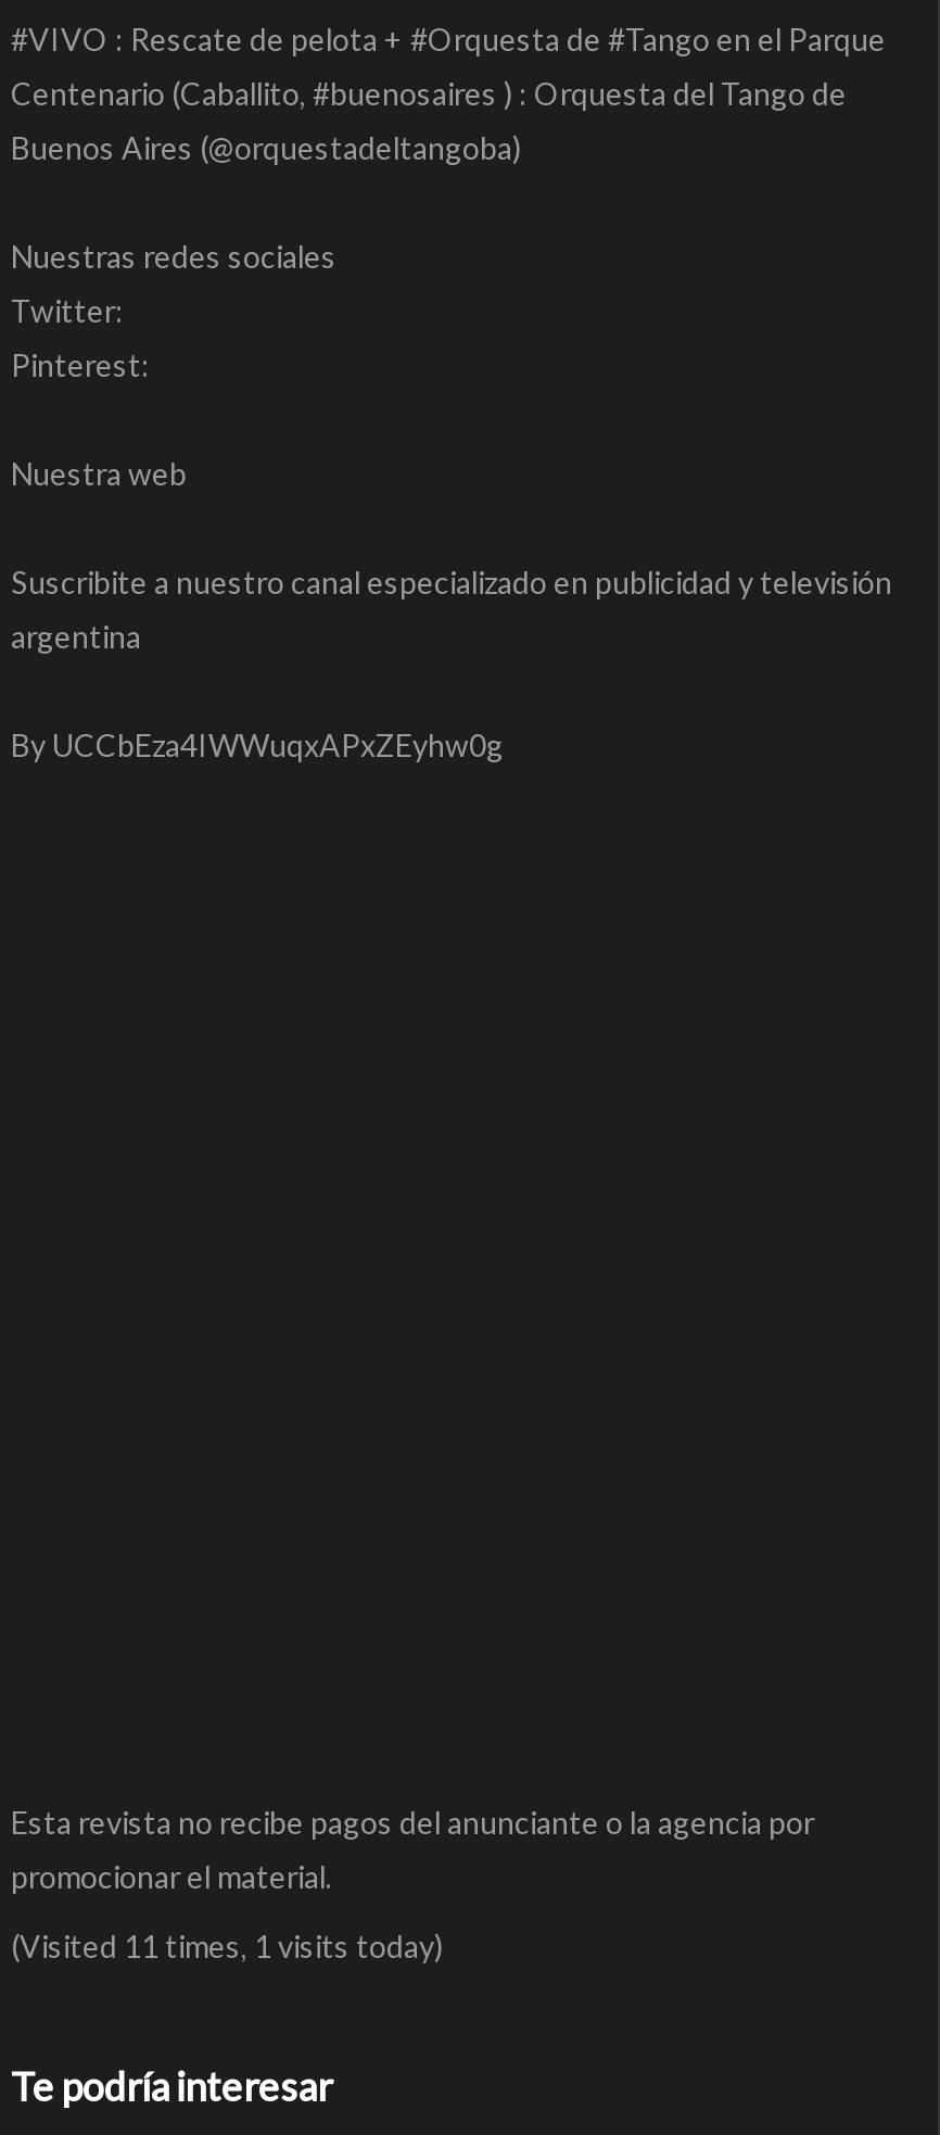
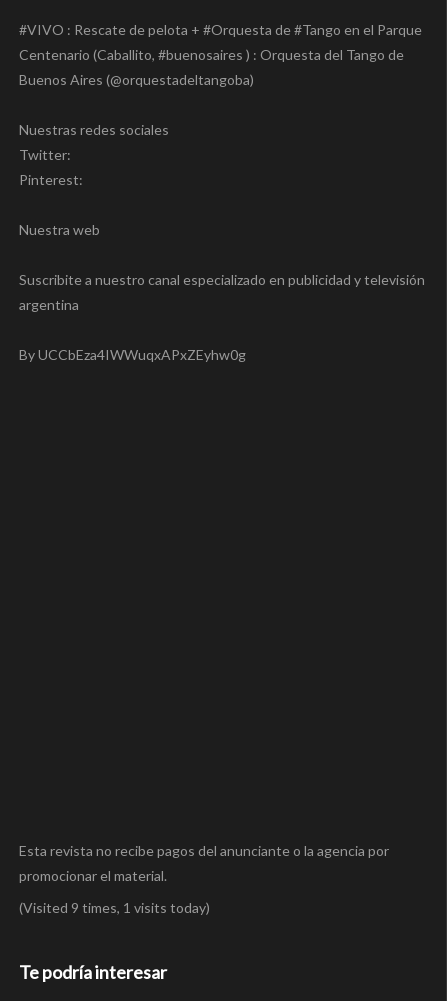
- (Visited 11 times, 1 visits today)
+ (Visited 9 times, 1 visits today)
